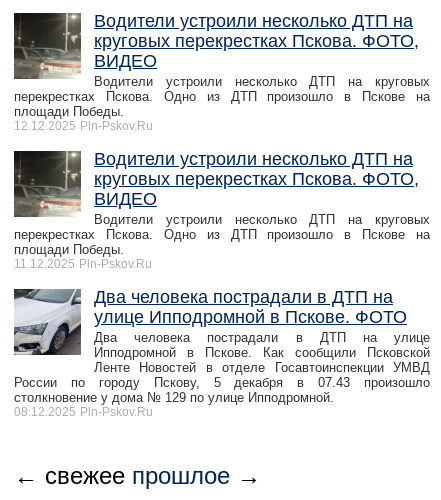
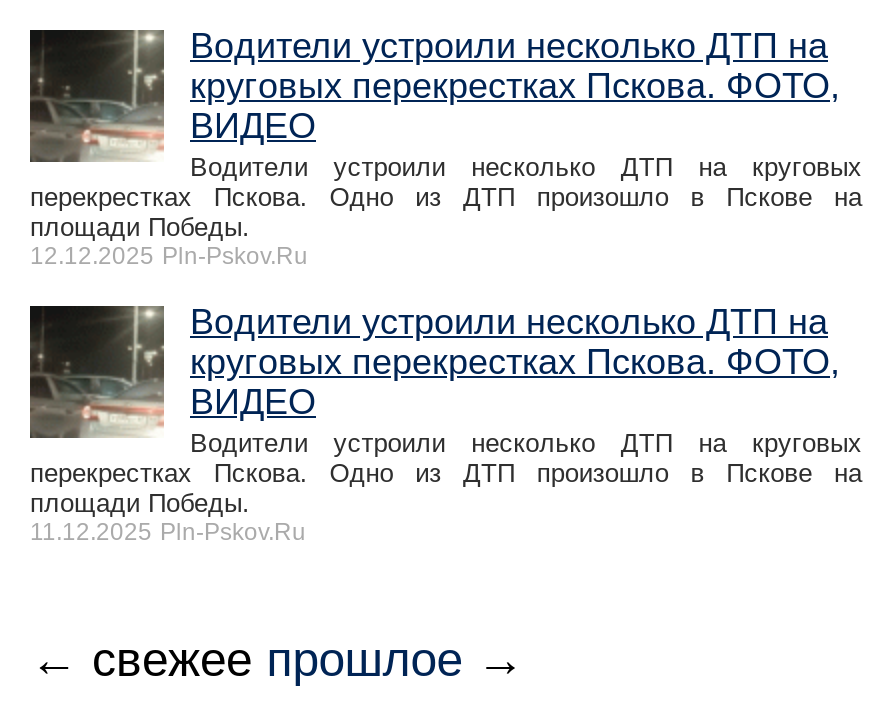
- [image]
- Два человека пострадали в ДТП на
- улице Ипподромной в Пскове. ФОТО
- Два человека пострадали в ДТП на улице
- Ипподромной в Пскове. Как сообщили Псковской
- Ленте Новостей в отделе Госавтоинспекции УМВД
- России по городу Пскову, 5 декабря в 07.43 произошло
- столкновение у дома № 129 по улице Ипподромной.
- 08.12.2025 Pln-Pskov.Ru
